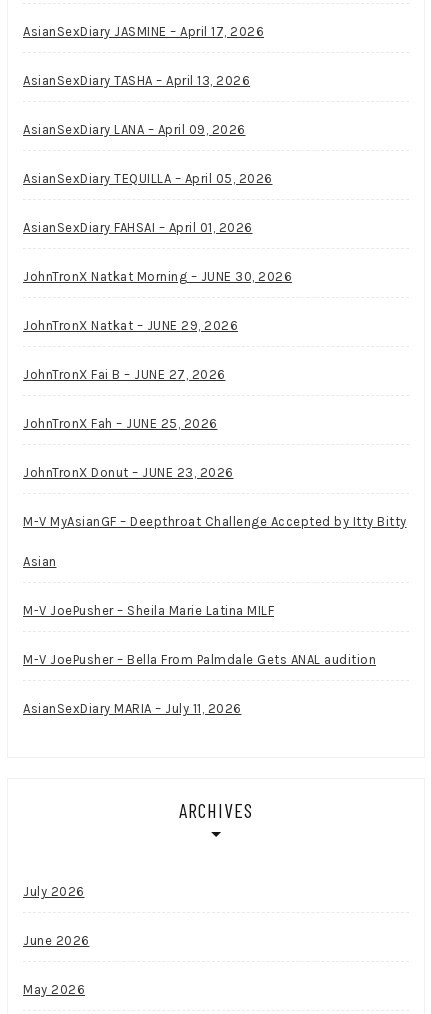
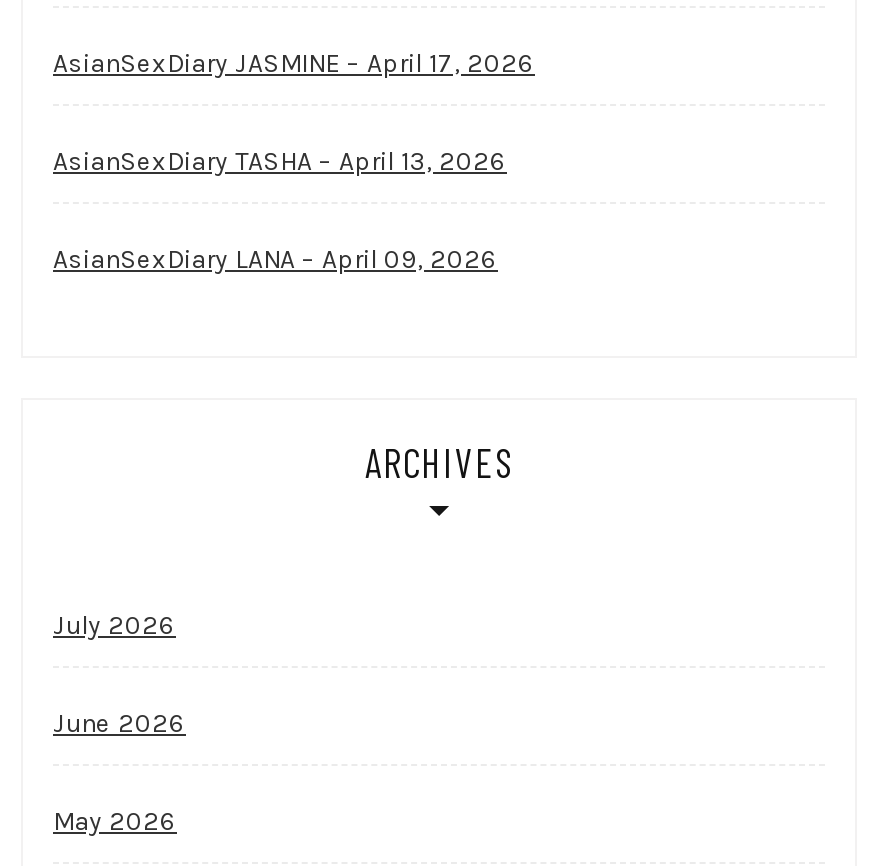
- AsianSexDiary TEQUILLA – April 05, 2026
- AsianSexDiary FAHSAI – April 01, 2026
- JohnTronX Natkat Morning – JUNE 30, 2026
- JohnTronX Natkat – JUNE 29, 2026
- JohnTronX Fai B – JUNE 27, 2026
- JohnTronX Fah – JUNE 25, 2026
- JohnTronX Donut – JUNE 23, 2026
- M-V MyAsianGF – Deepthroat Challenge Accepted by Itty Bitty
- Asian
- M-V JoePusher – Sheila Marie Latina MILF
- M-V JoePusher – Bella From Palmdale Gets ANAL audition
- AsianSexDiary MARIA – July 11, 2026
